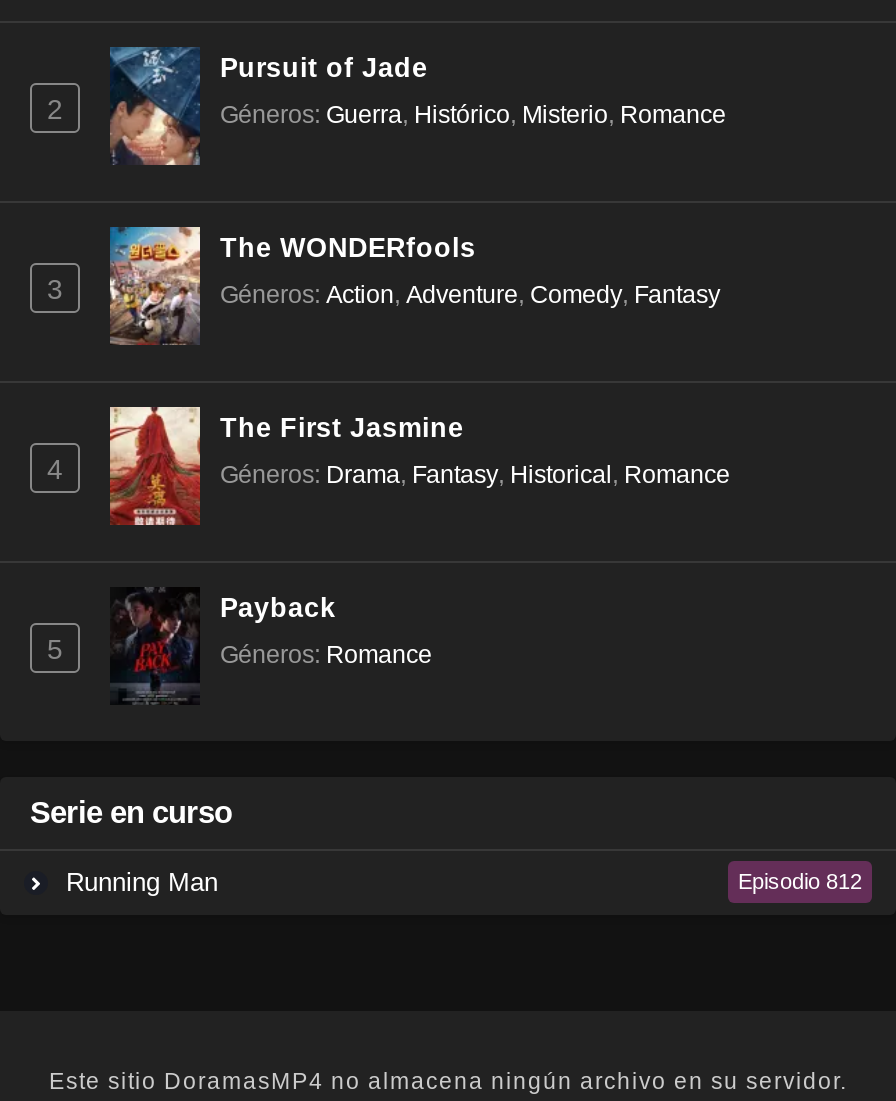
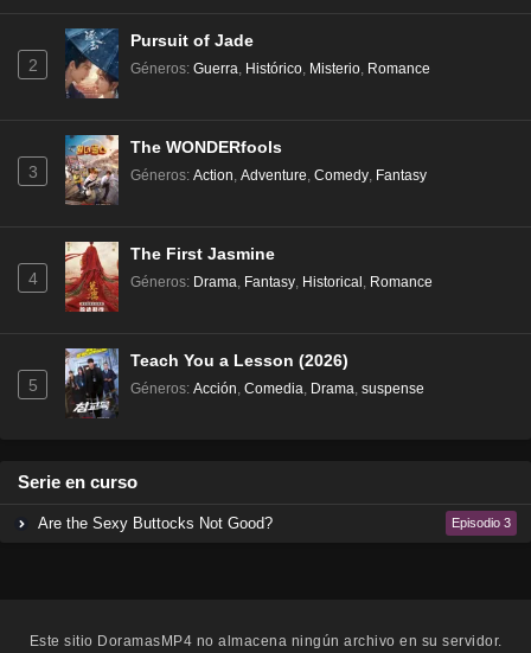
- [image]
- Payback
+ [image]
+ Teach You a Lesson (2026)

- Géneros: Romance
+ Géneros: Acción, Comedia, Drama, suspense

- Running Man
- Episodio 812
+ Are the Sexy Buttocks Not Good?
+ Episodio 3
